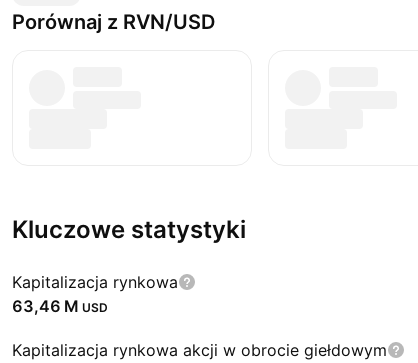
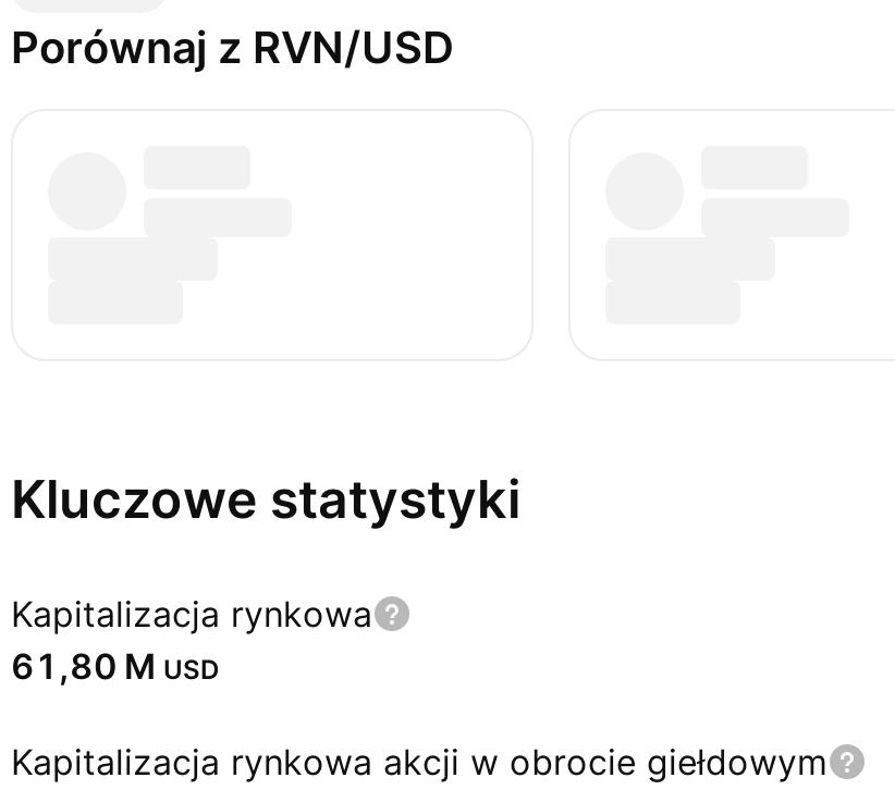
- 63,46 M USD
+ 61,80 M USD
